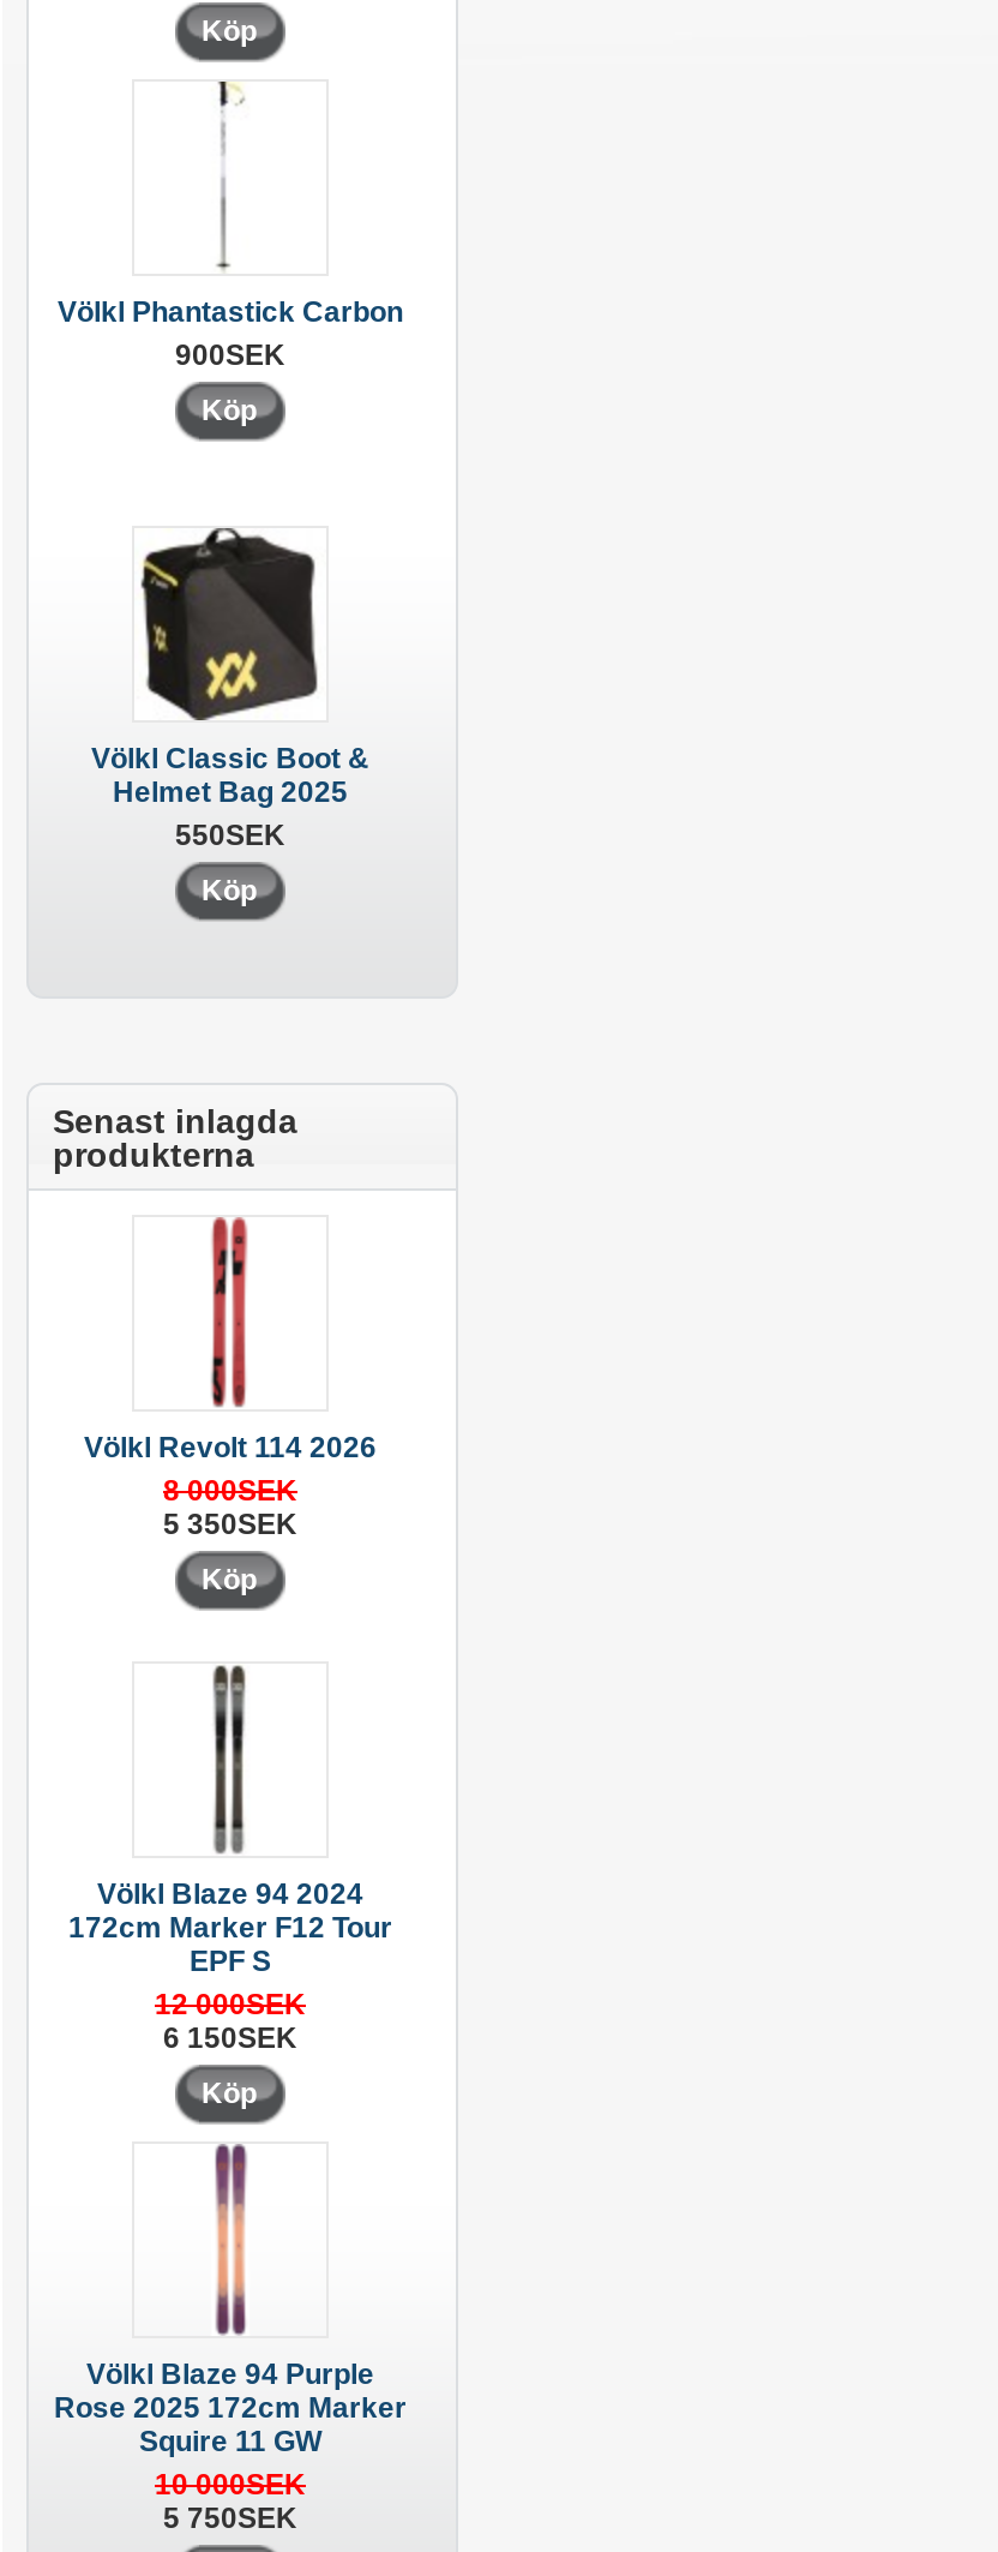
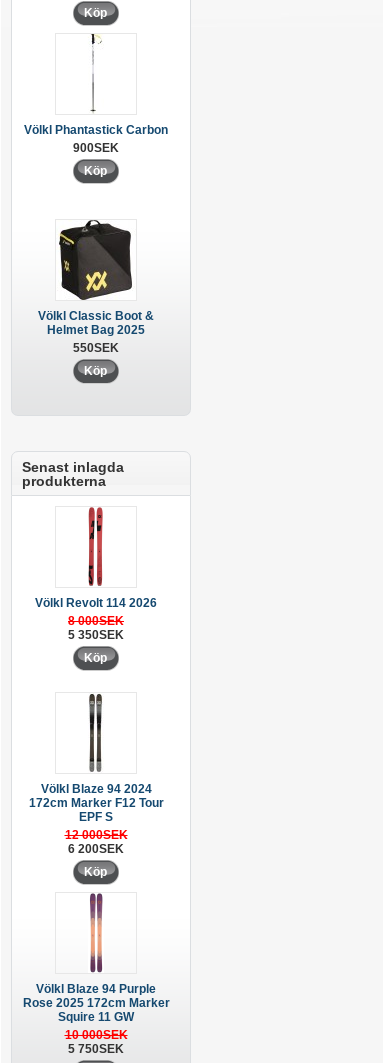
- 6 150SEK
+ 6 200SEK
